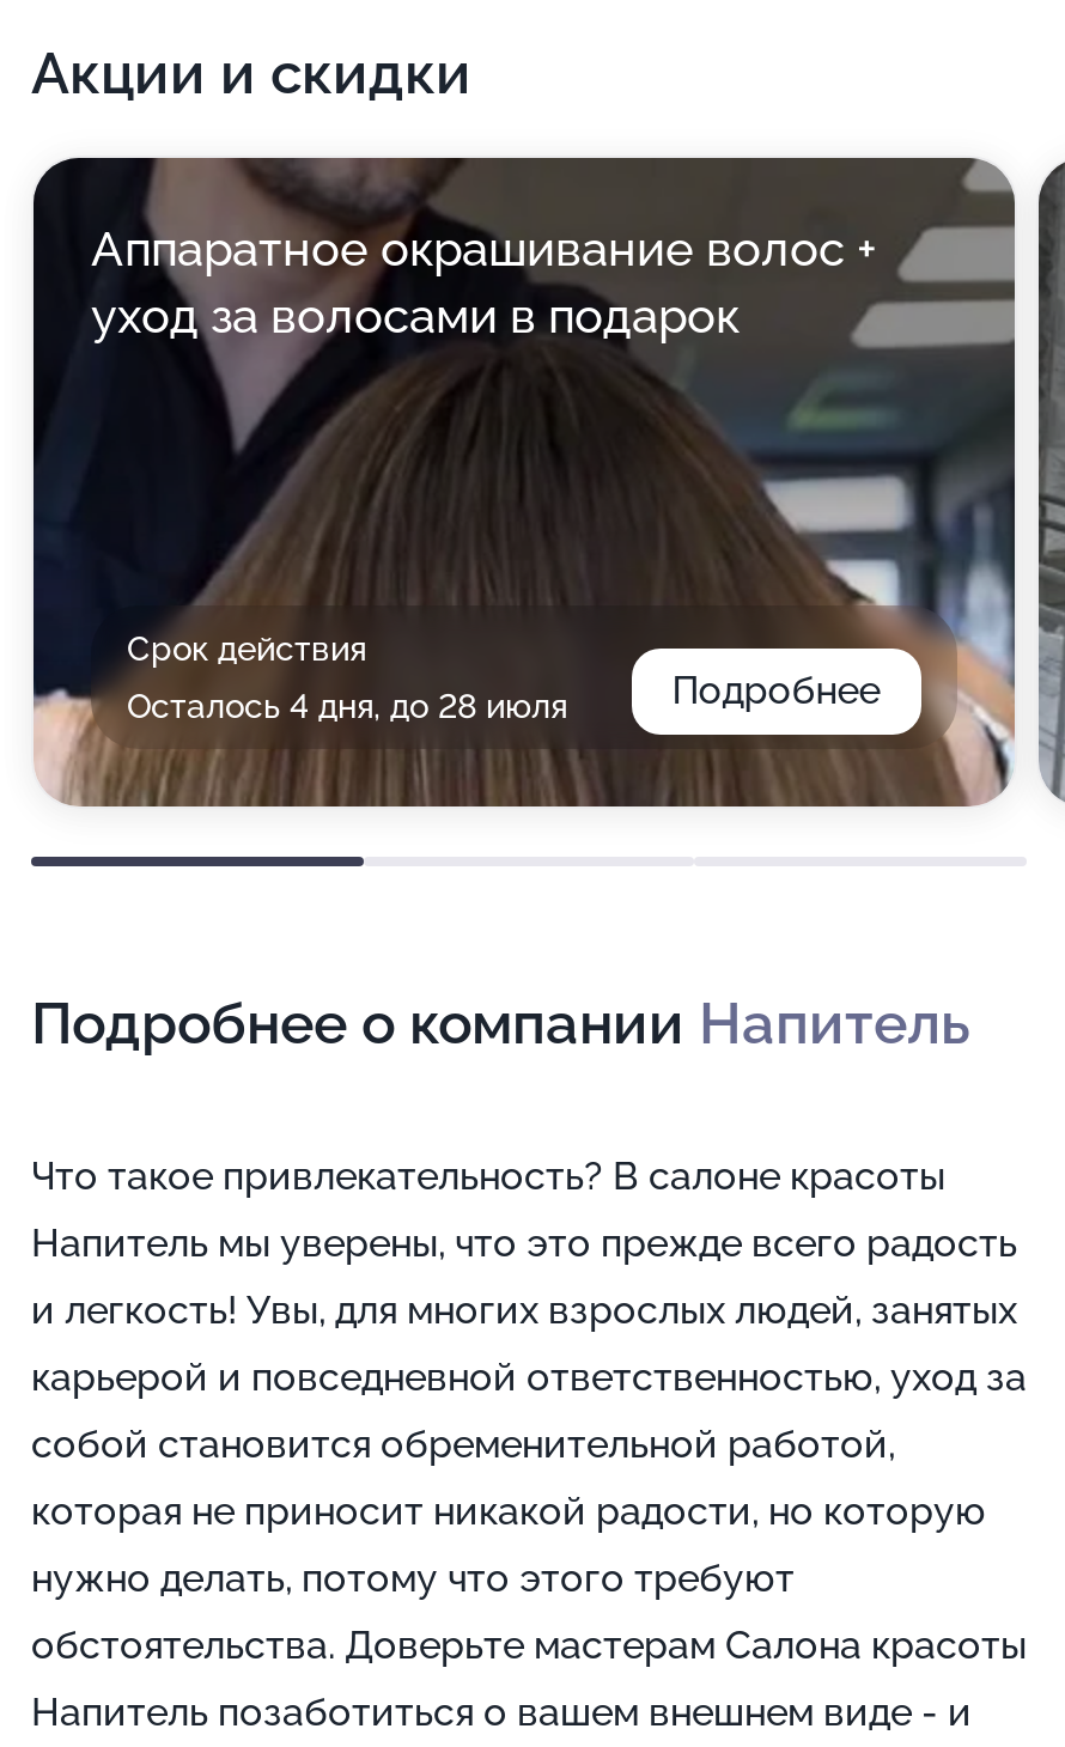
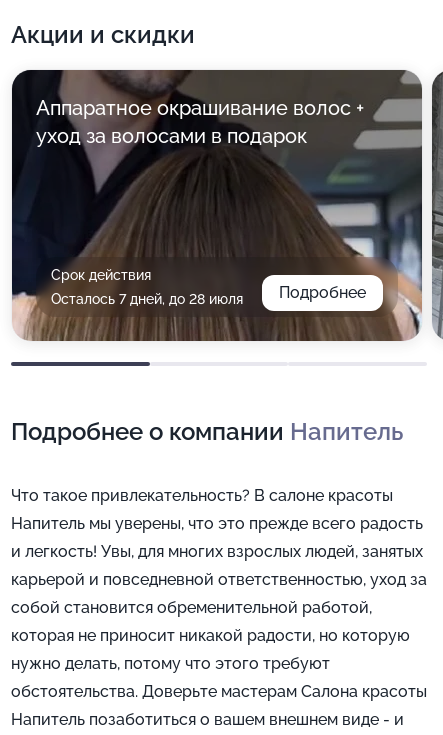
- Осталось 4 дня, до 28 июля
+ Осталось 7 дней, до 28 июля
